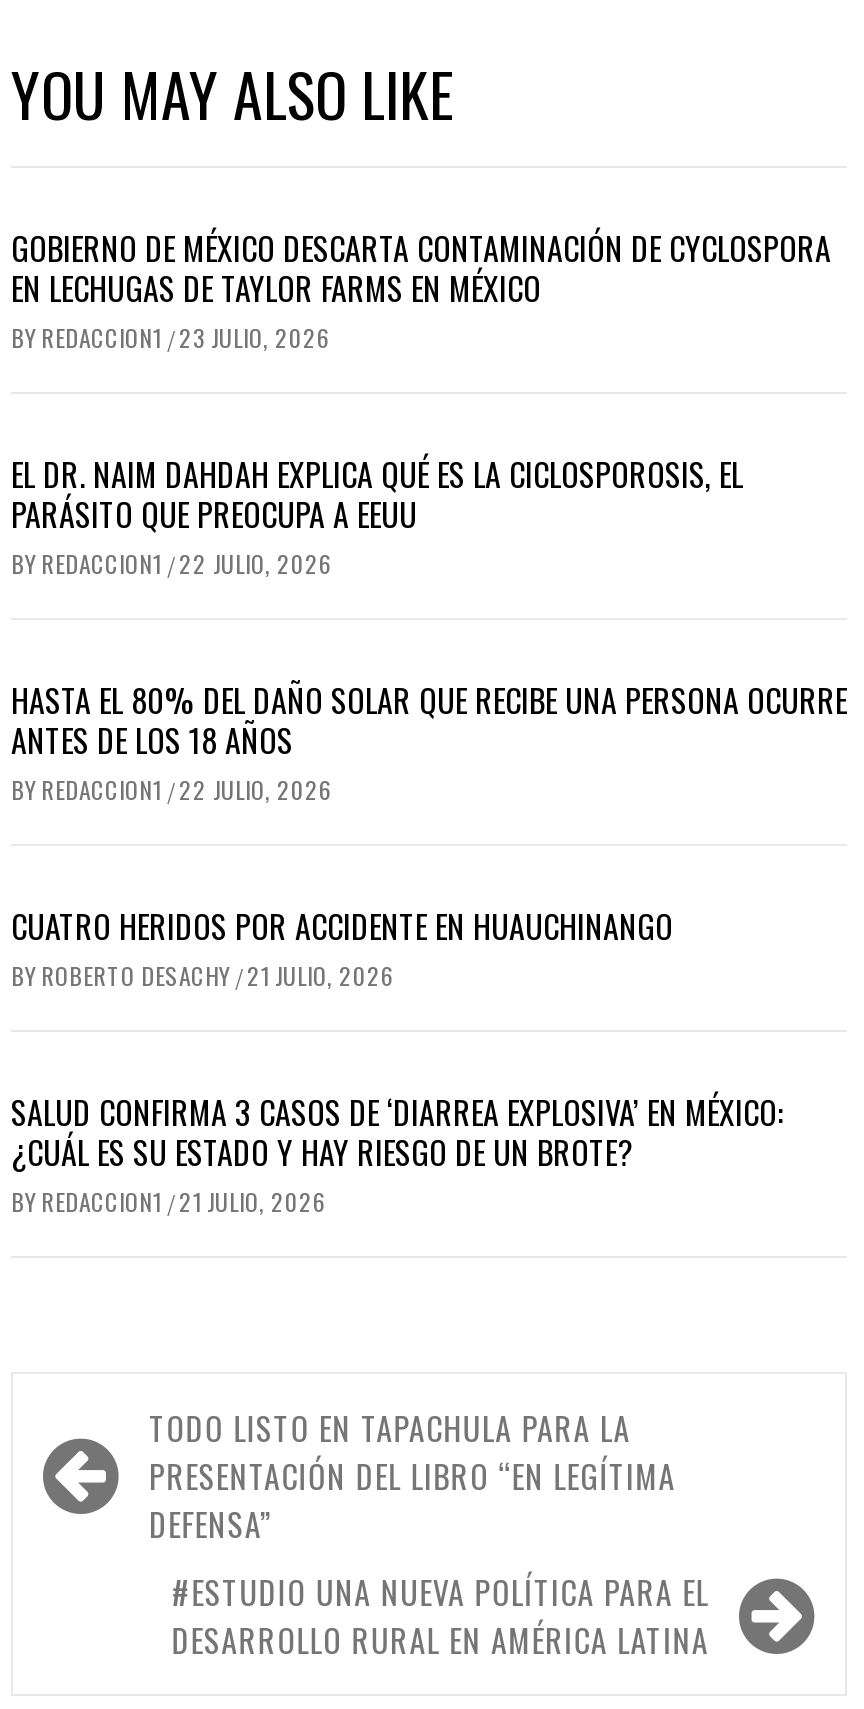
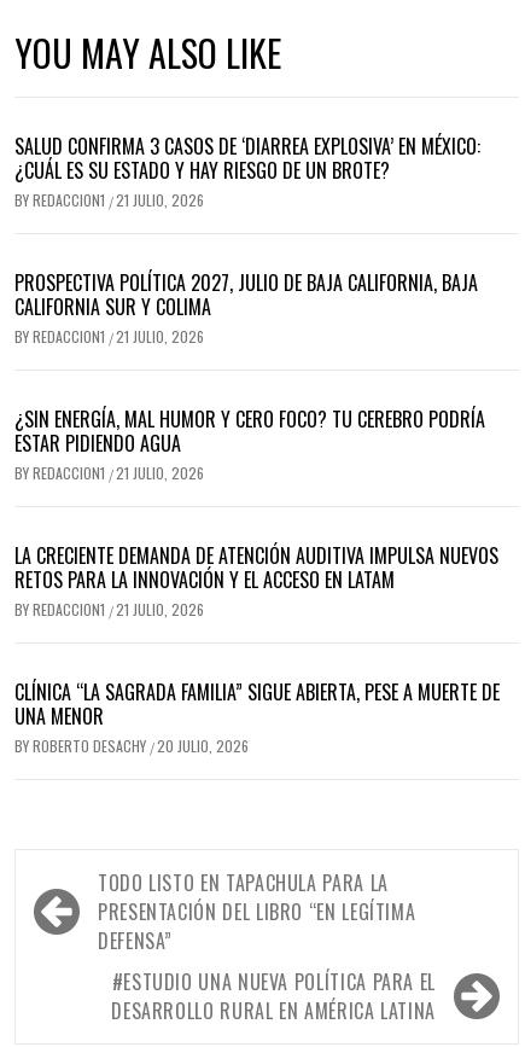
- GOBIERNO DE MÉXICO DESCARTA CONTAMINACIÓN DE CYCLOSPORA
- EN LECHUGAS DE TAYLOR FARMS EN MÉXICO
- BY REDACCION1 / 23 JULIO, 2026
- EL DR. NAIM DAHDAH EXPLICA QUÉ ES LA CICLOSPOROSIS, EL
- PARÁSITO QUE PREOCUPA A EEUU
- BY REDACCION1 / 22 JULIO, 2026
- HASTA EL 80% DEL DAÑO SOLAR QUE RECIBE UNA PERSONA OCURRE
- ANTES DE LOS 18 AÑOS
- BY REDACCION1 / 22 JULIO, 2026
- CUATRO HERIDOS POR ACCIDENTE EN HUAUCHINANGO
- BY ROBERTO DESACHY / 21 JULIO, 2026

moved up: SALUD CONFIRMA 3 CASOS DE ‘DIARREA EXPLOSIVA’ EN MÉXICO: | ¿CUÁL ES SU ESTADO Y HAY RIESGO DE UN BROTE? | BY REDACCION1 / 21 JULIO, 2026

+ PROSPECTIVA POLÍTICA 2027, JULIO DE BAJA CALIFORNIA, BAJA
+ CALIFORNIA SUR Y COLIMA
+ BY REDACCION1 / 21 JULIO, 2026
+ ¿SIN ENERGÍA, MAL HUMOR Y CERO FOCO? TU CEREBRO PODRÍA
+ ESTAR PIDIENDO AGUA
+ BY REDACCION1 / 21 JULIO, 2026
+ LA CRECIENTE DEMANDA DE ATENCIÓN AUDITIVA IMPULSA NUEVOS
+ RETOS PARA LA INNOVACIÓN Y EL ACCESO EN LATAM
+ BY REDACCION1 / 21 JULIO, 2026
+ CLÍNICA “LA SAGRADA FAMILIA” SIGUE ABIERTA, PESE A MUERTE DE
+ UNA MENOR
+ BY ROBERTO DESACHY / 20 JULIO, 2026
